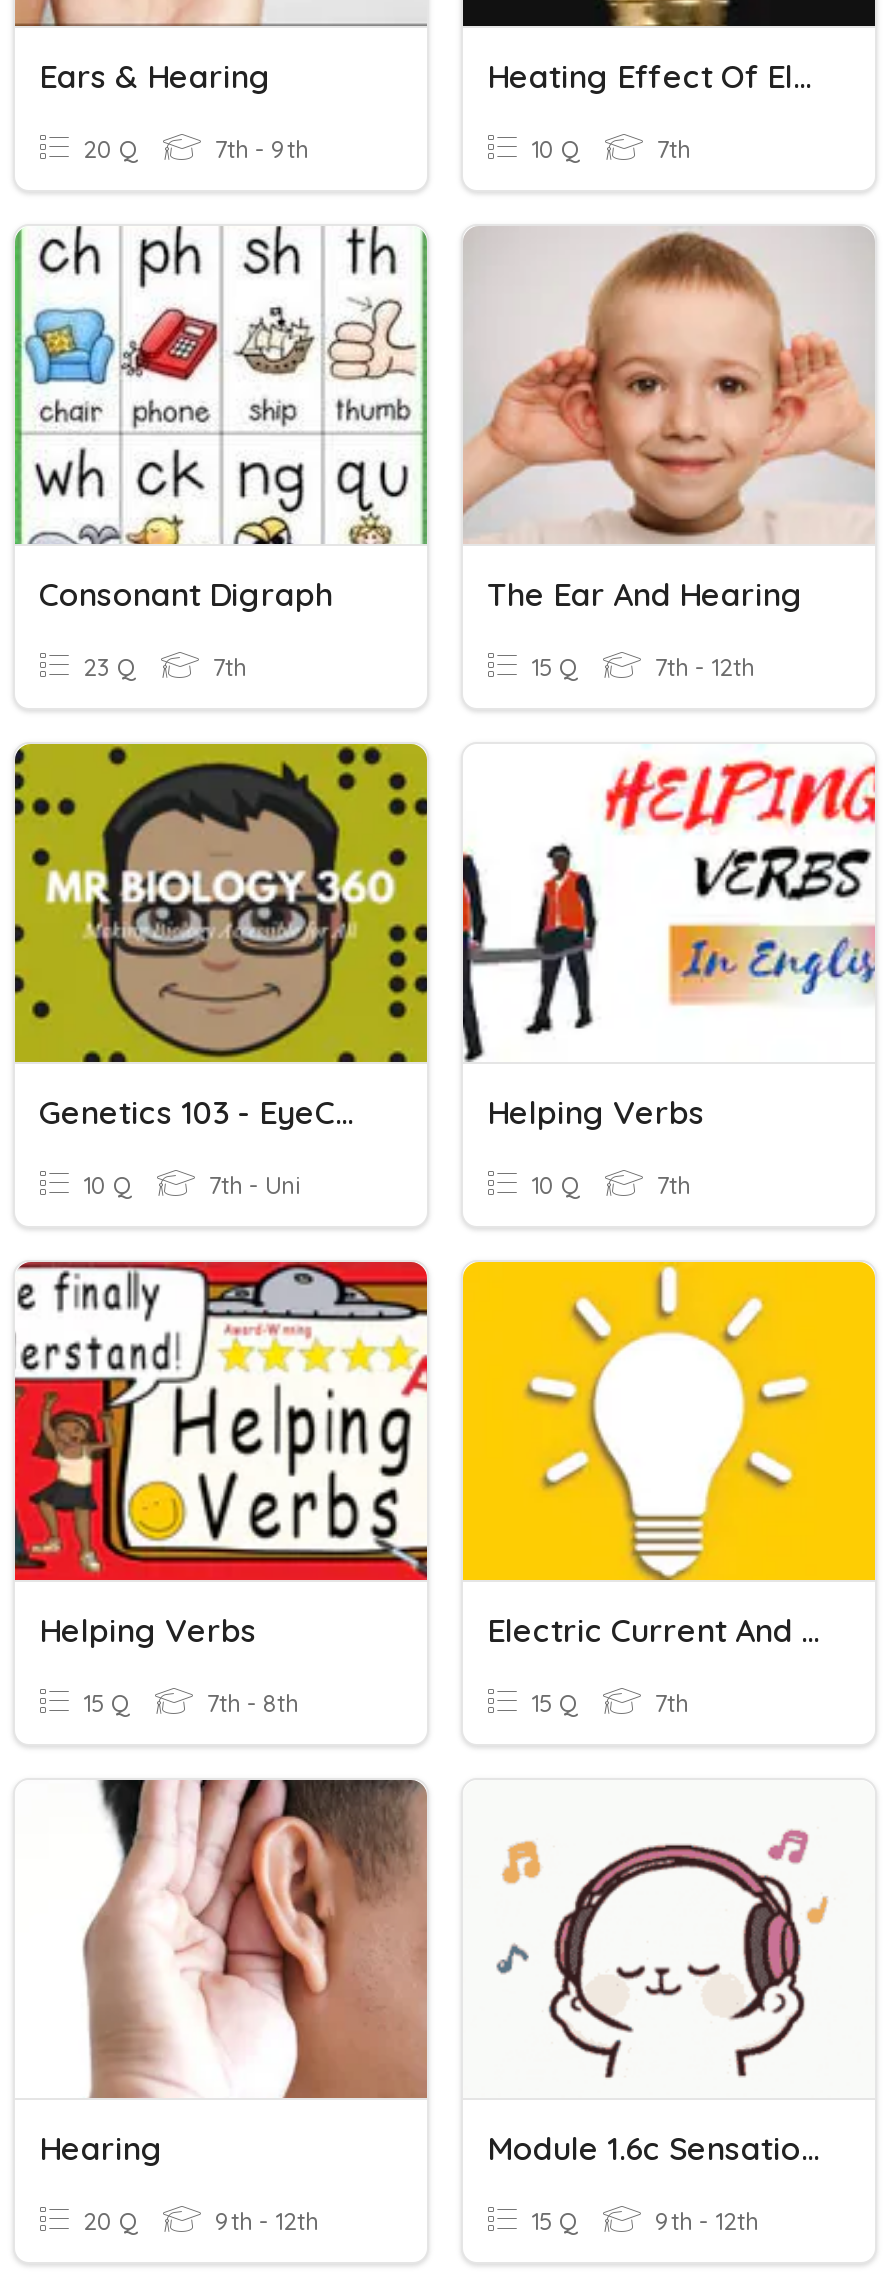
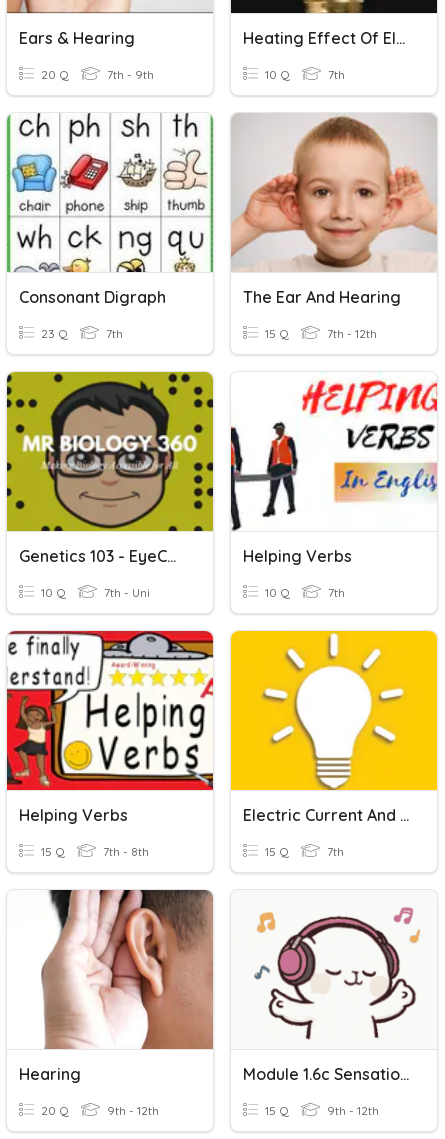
- [image]
+ [image]
